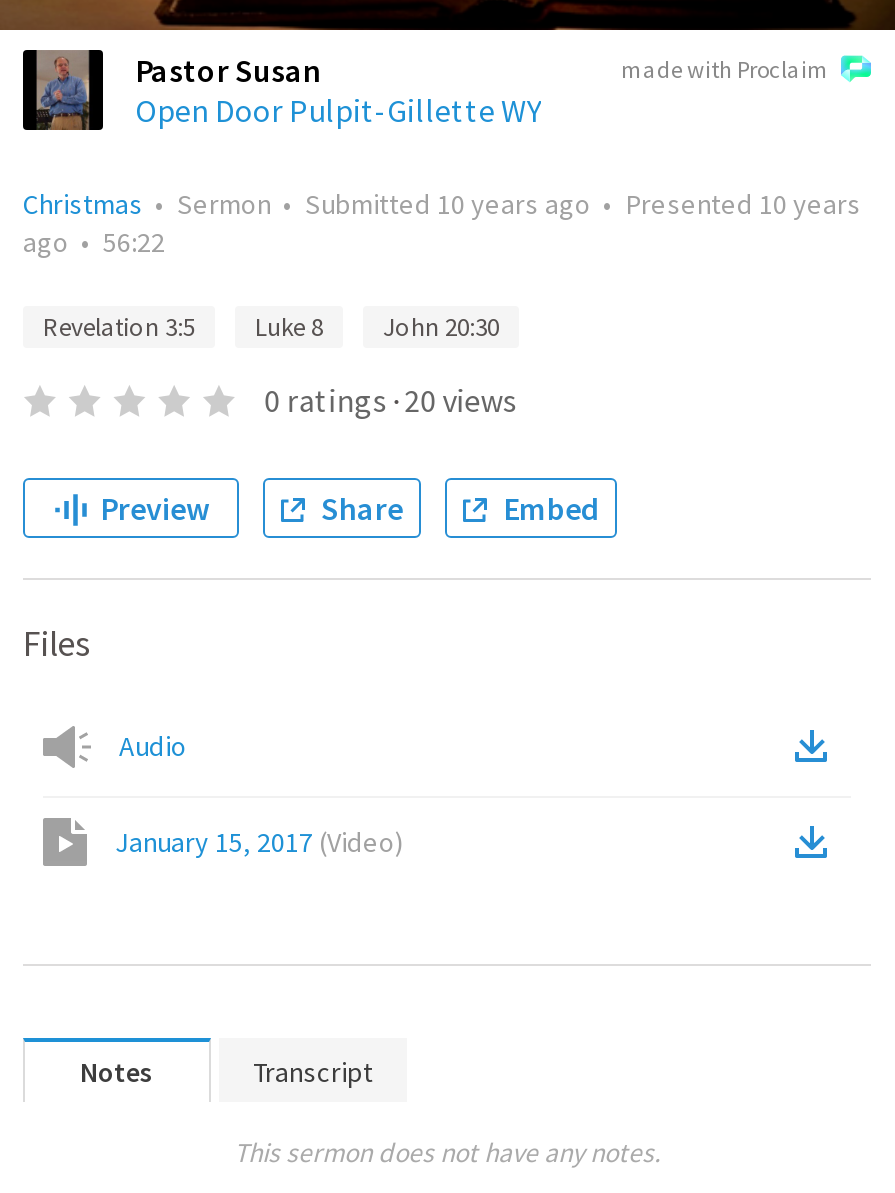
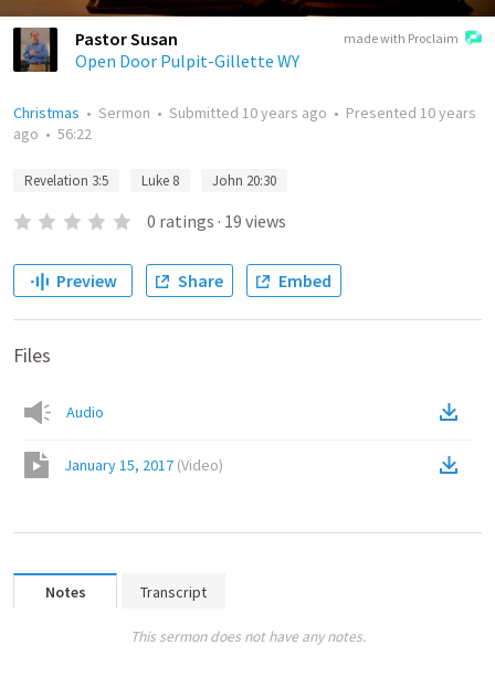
- 0 ratings · 20 views
+ 0 ratings · 19 views
